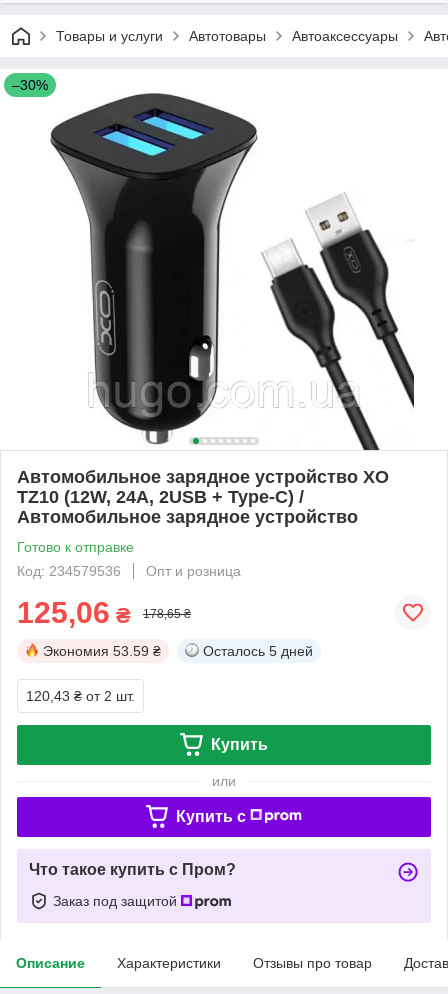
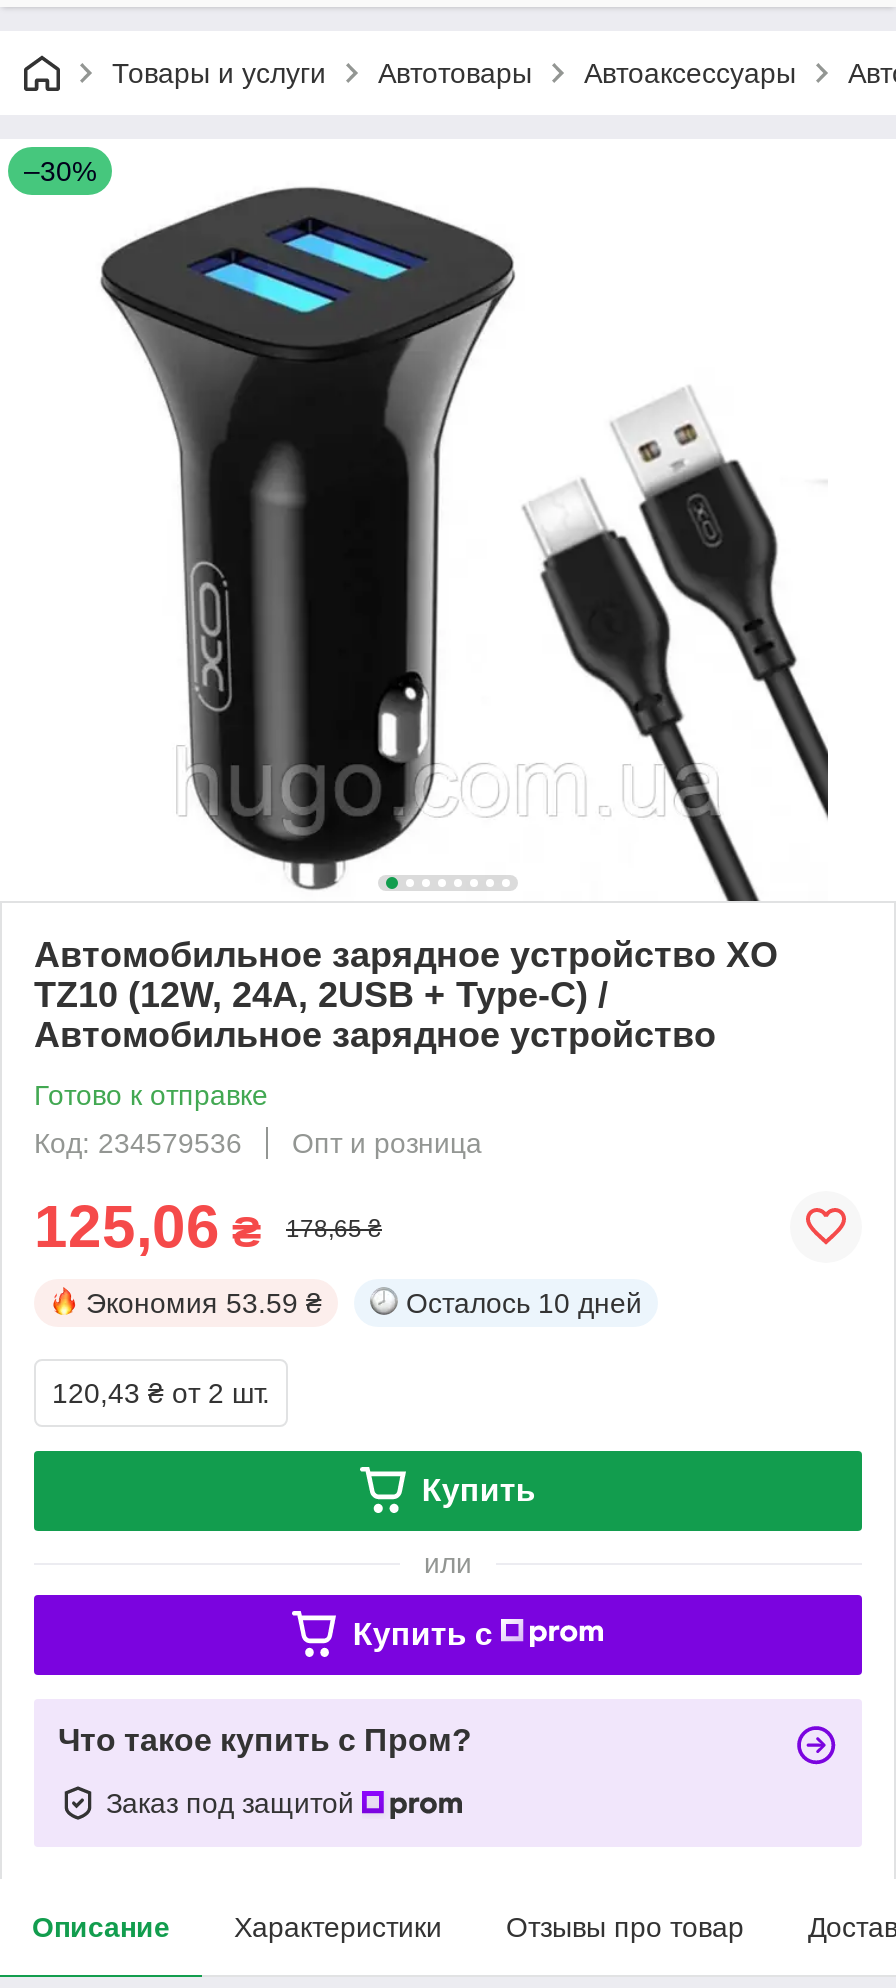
- Осталось 5 дней
+ Осталось 10 дней
